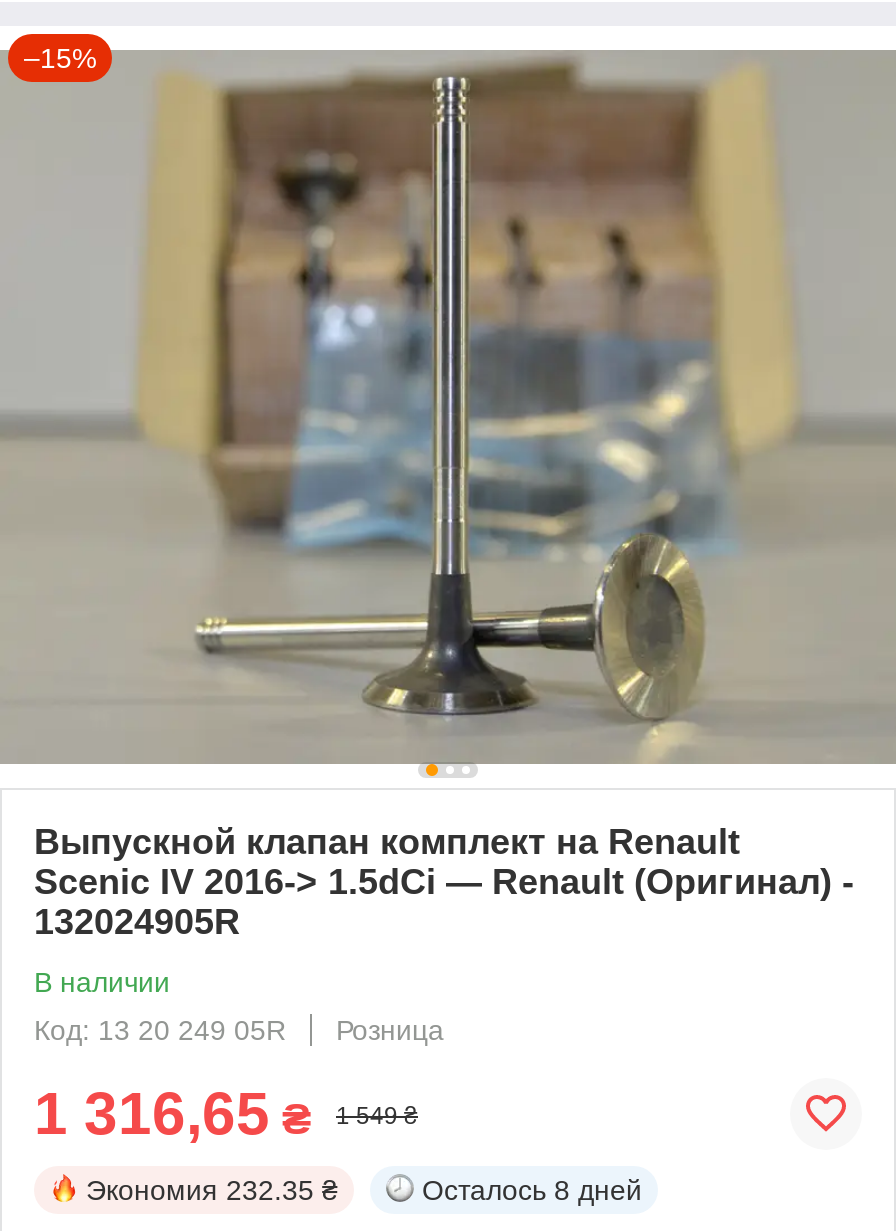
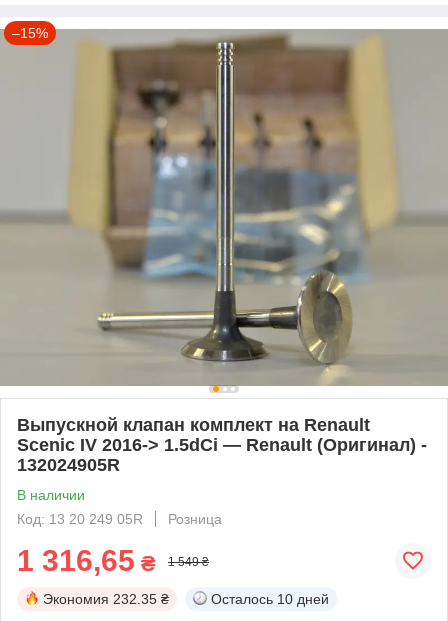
- Осталось 8 дней
+ Осталось 10 дней
